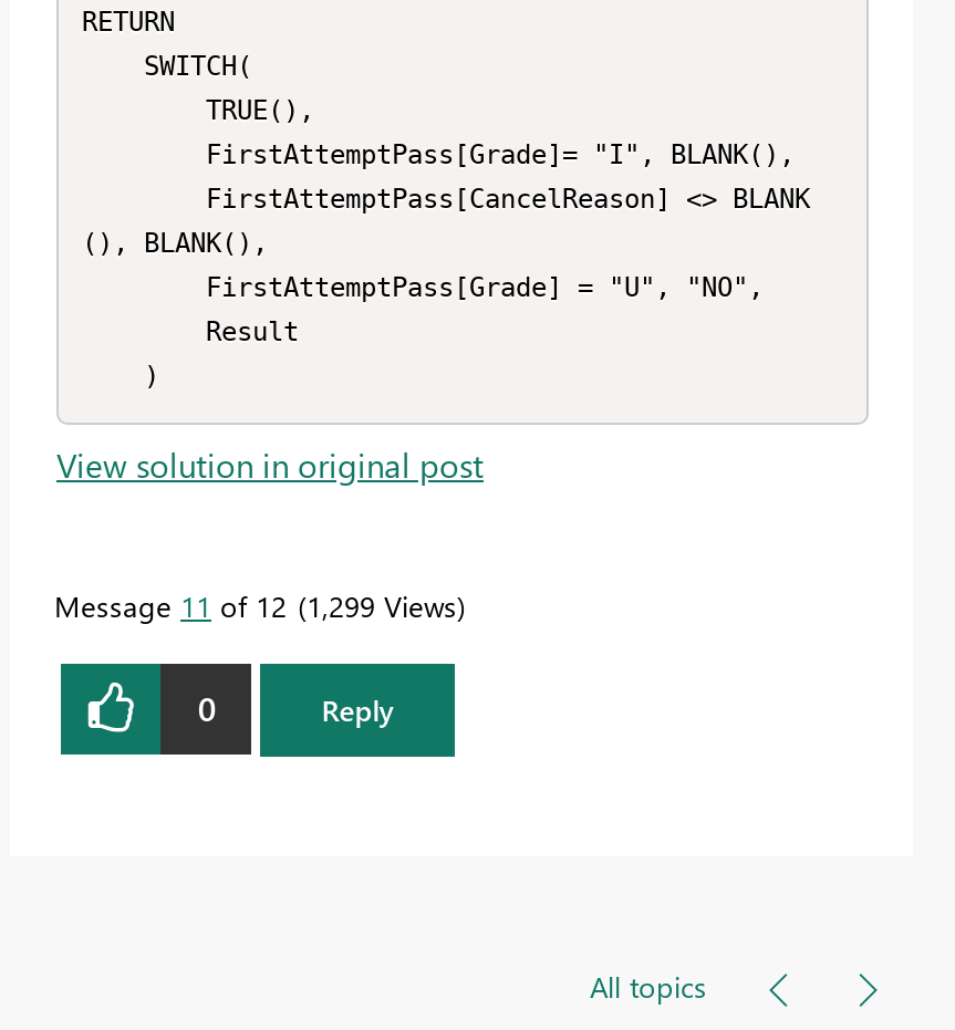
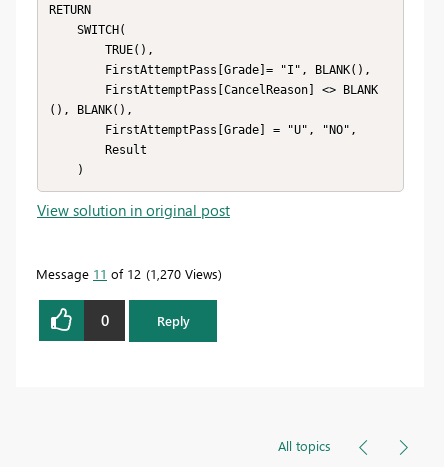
- Message 11 of 12 1,299 Views
+ Message 11 of 12 1,270 Views
